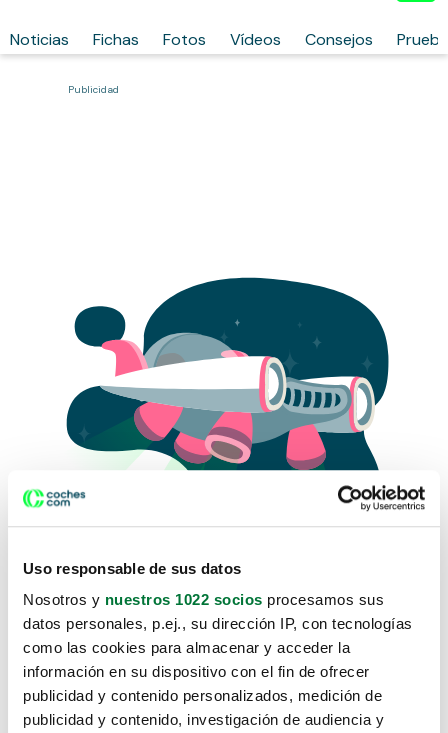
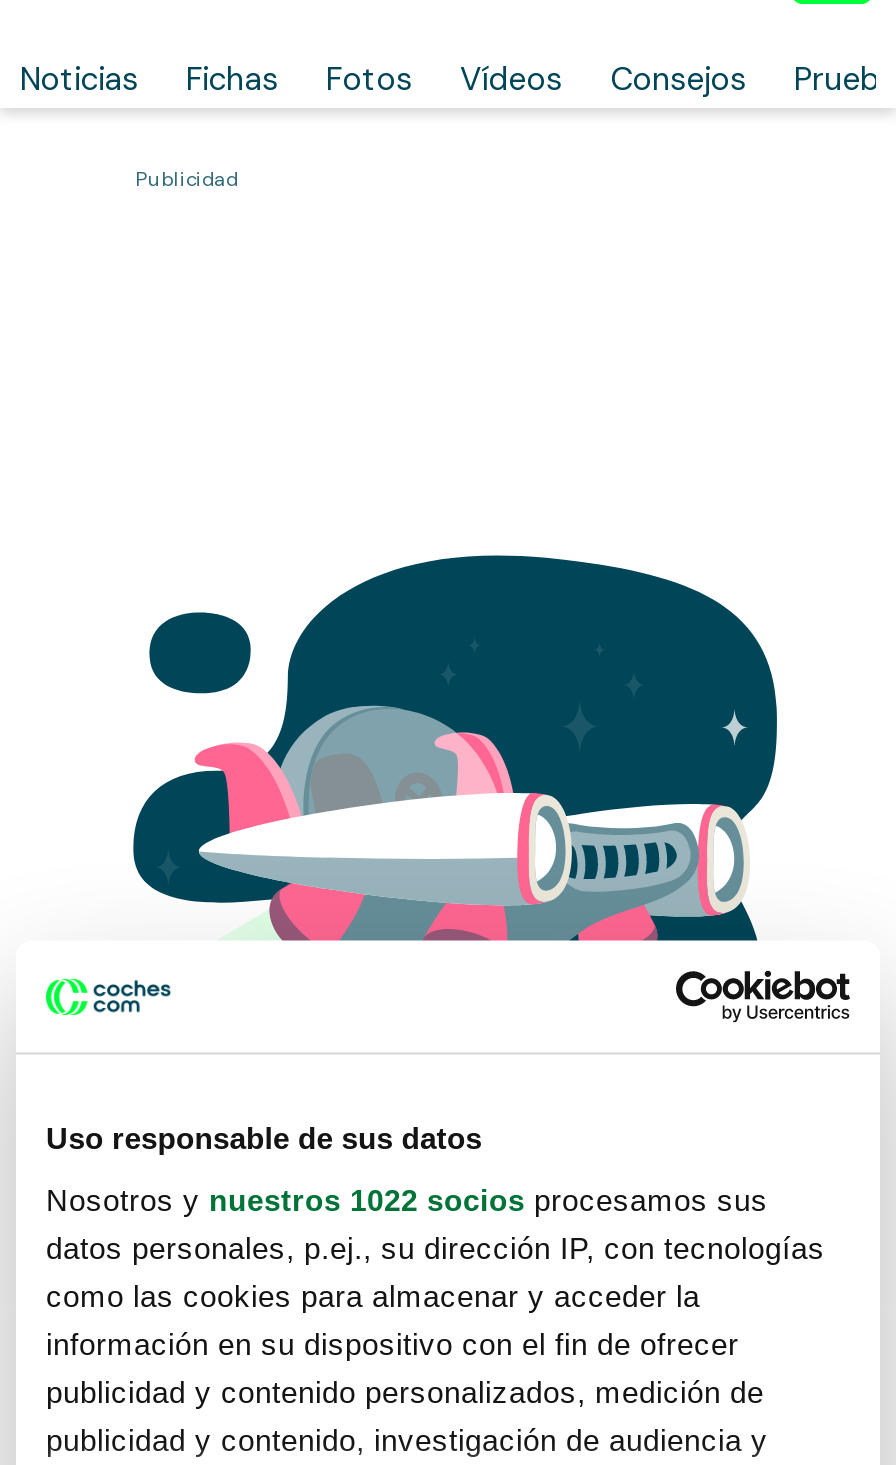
- [image]
+ [image]
